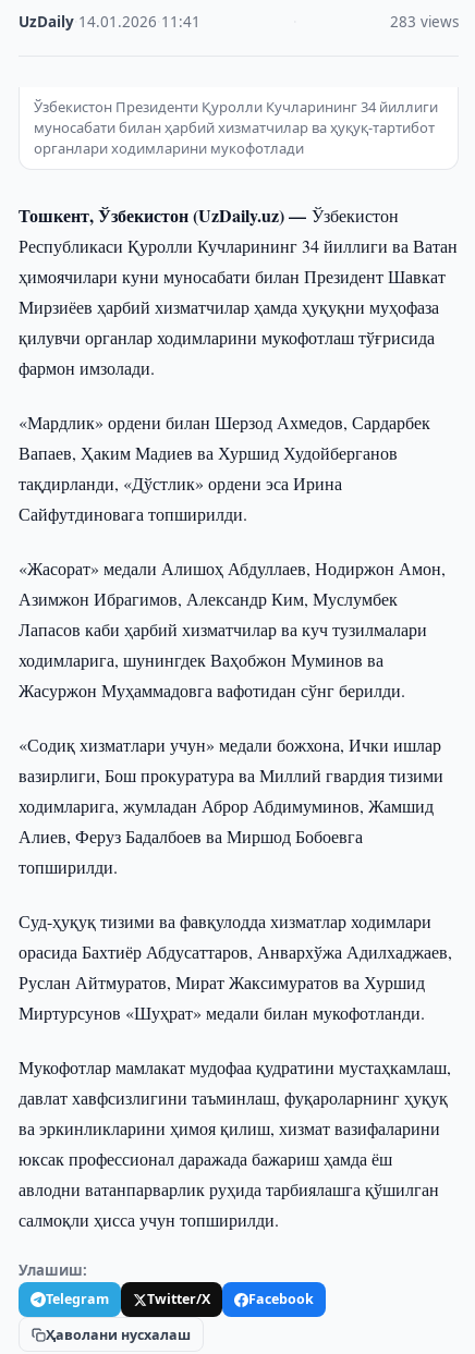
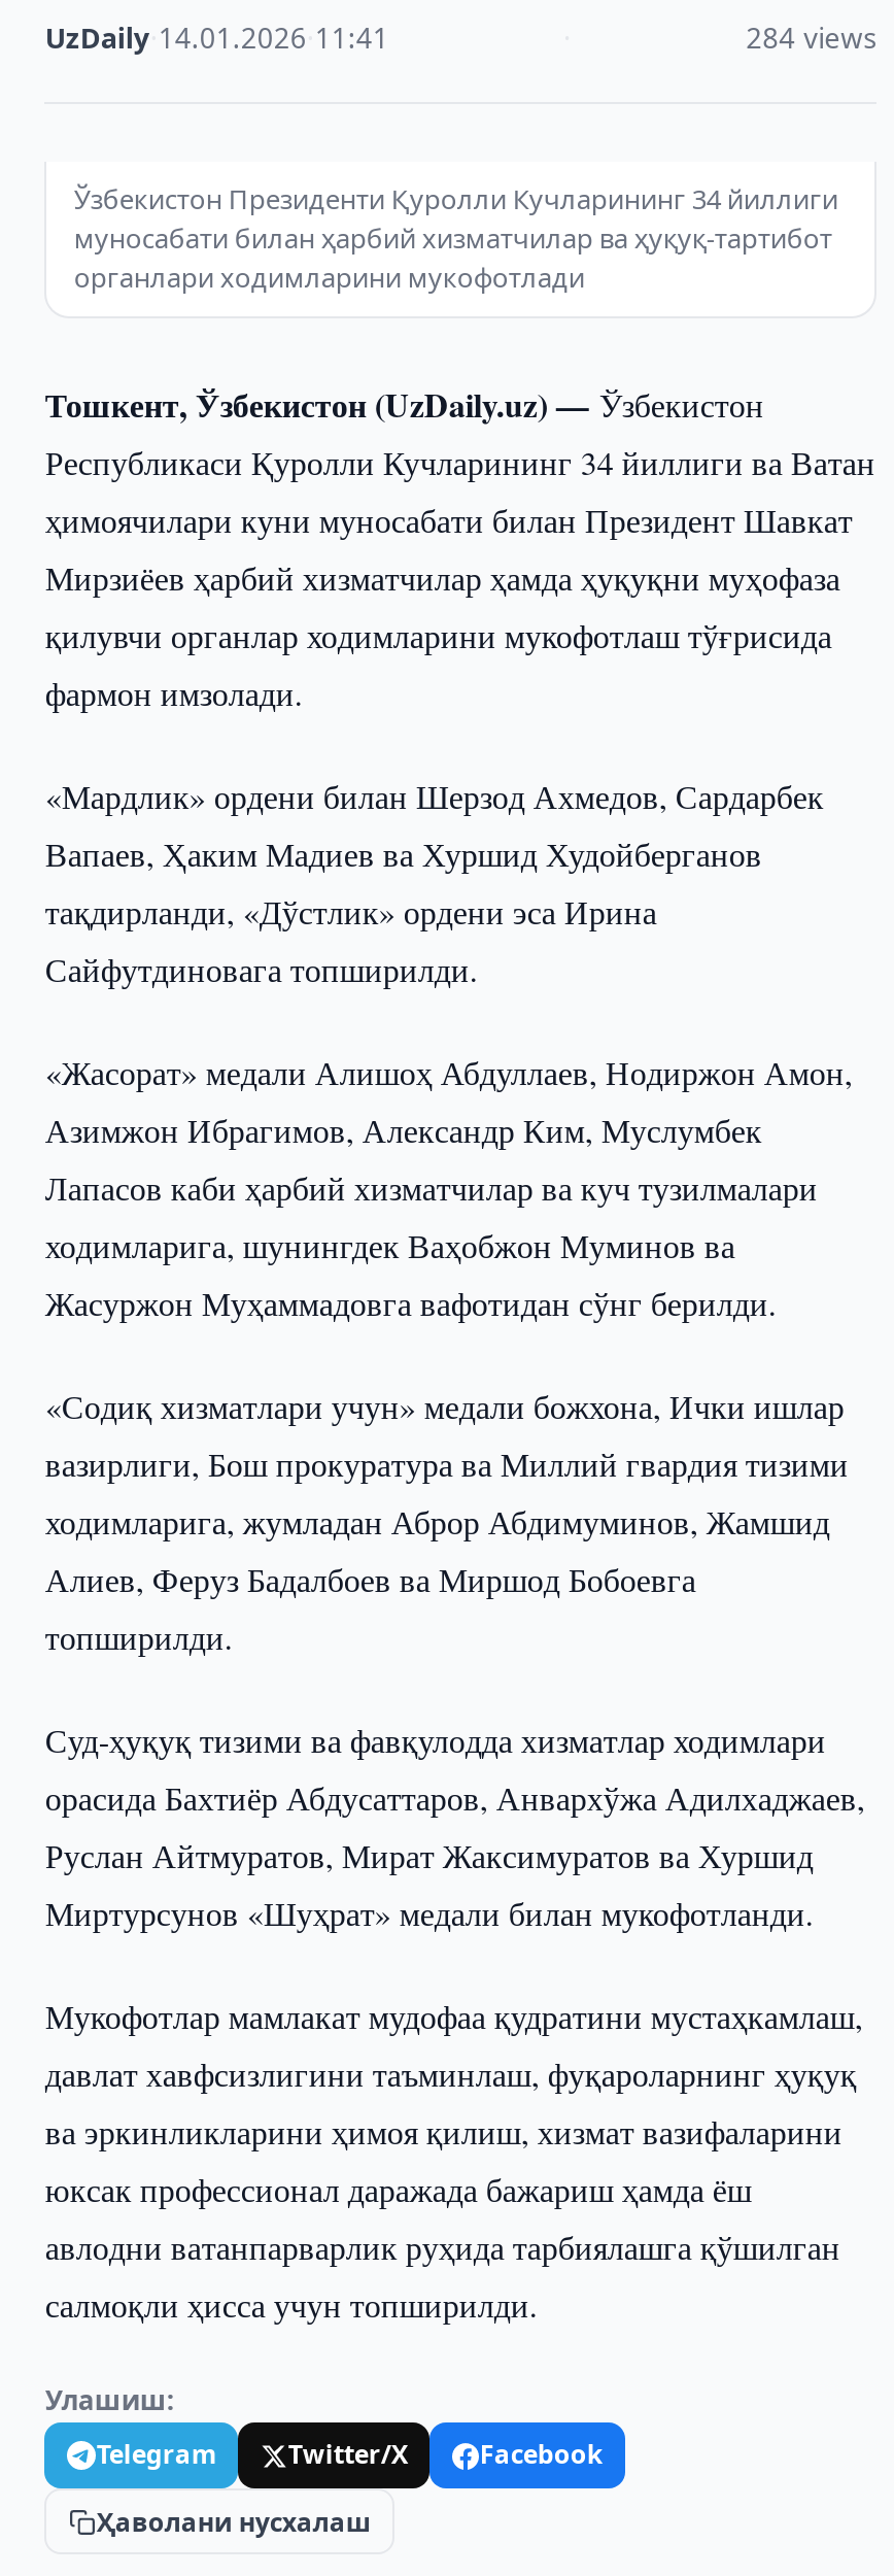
- 283 views
+ 284 views
